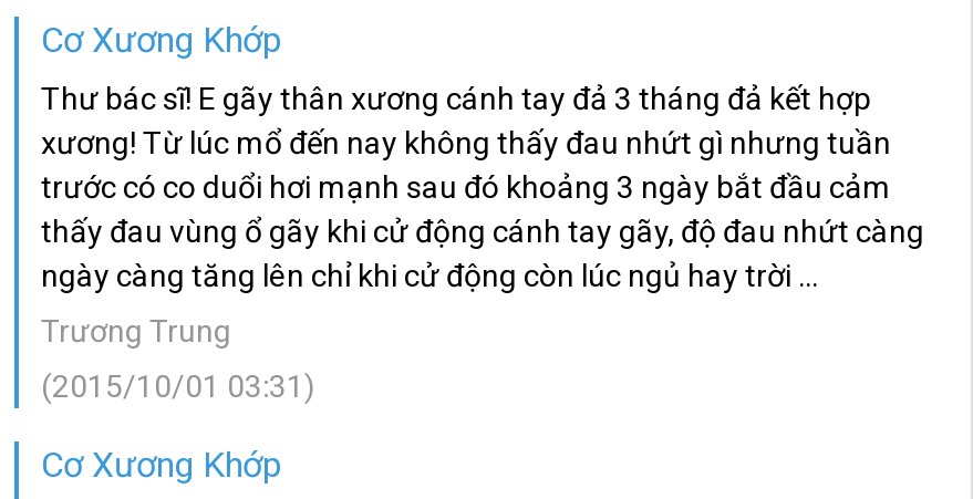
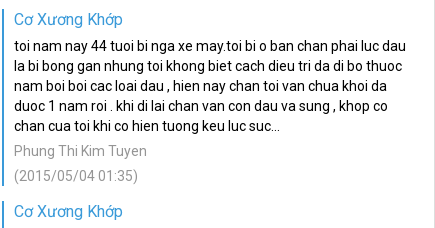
- Thư bác sĩ! E gãy thân xương cánh tay đả 3 tháng đả kết hợp
- xương! Từ lúc mổ đến nay không thấy đau nhứt gì nhưng tuần
- trước có co duổi hơi mạnh sau đó khoảng 3 ngày bắt đầu cảm
- thấy đau vùng ổ gãy khi cử động cánh tay gãy, độ đau nhứt càng
- ngày càng tăng lên chỉ khi cử động còn lúc ngủ hay trời ...
+ toi nam nay 44 tuoi bi nga xe may.toi bi o ban chan phai luc dau
+ la bi bong gan nhung toi khong biet cach dieu tri da di bo thuoc
+ nam boi boi cac loai dau , hien nay chan toi van chua khoi da
+ duoc 1 nam roi . khi di lai chan van con dau va sung , khop co
+ chan cua toi khi co hien tuong keu luc suc...

- Trương Trung
+ Phung Thi Kim Tuyen

- (2015/10/01 03:31)
+ (2015/05/04 01:35)
